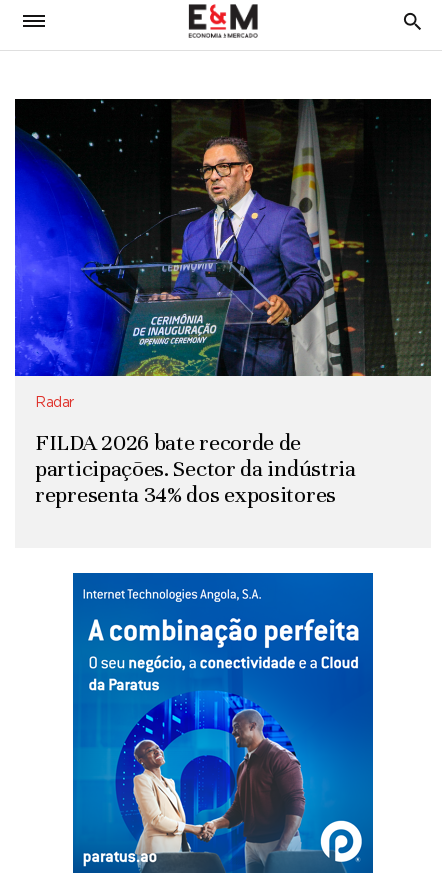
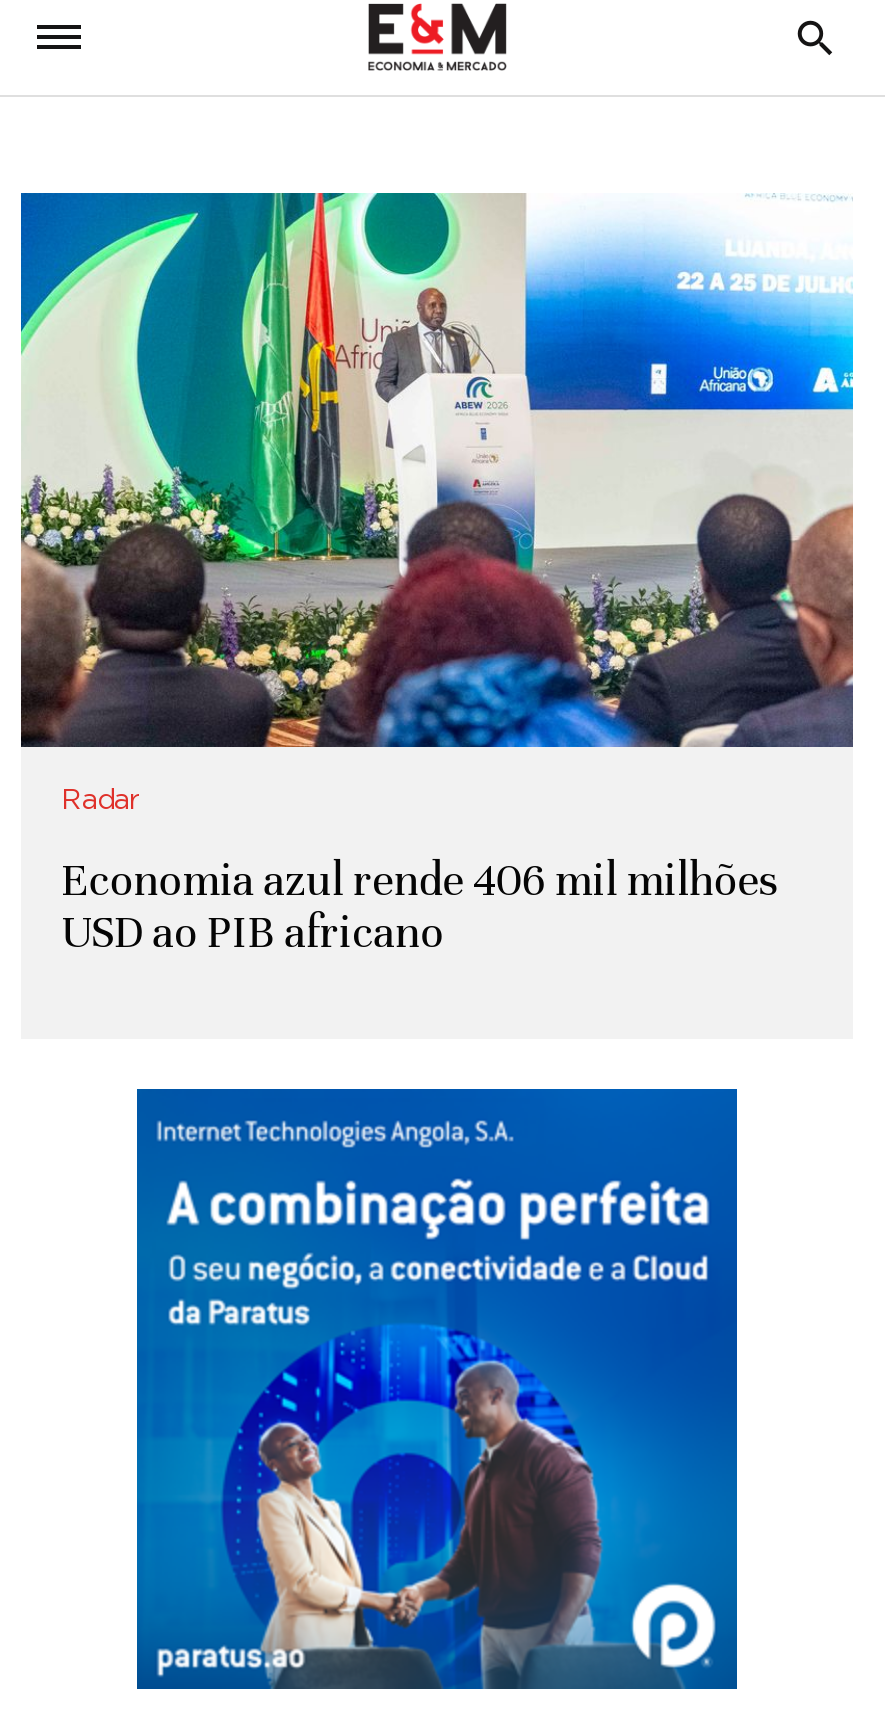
- [image]
+ [image]

- FILDA 2026 bate recorde de
- participações. Sector da indústria
- representa 34% dos expositores
+ Economia azul rende 406 mil milhões
+ USD ao PIB africano
